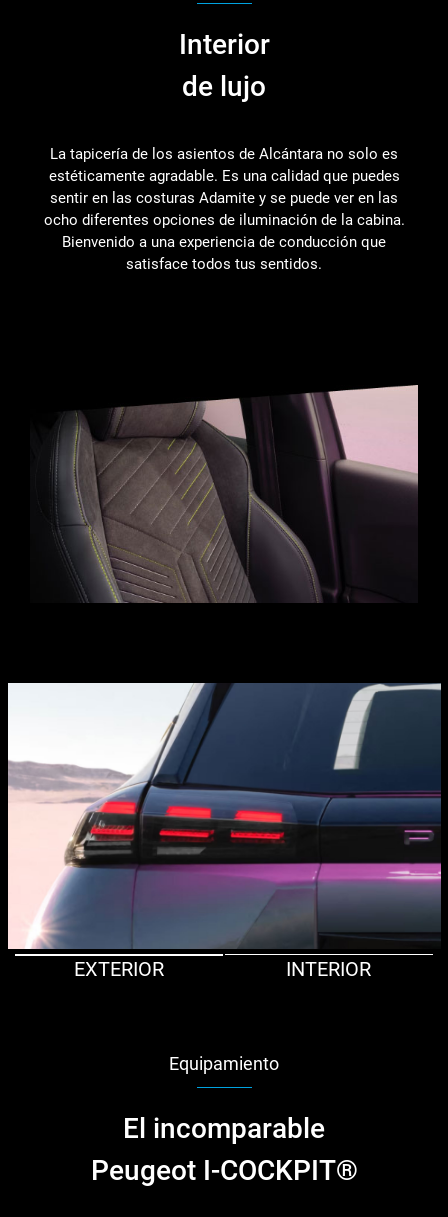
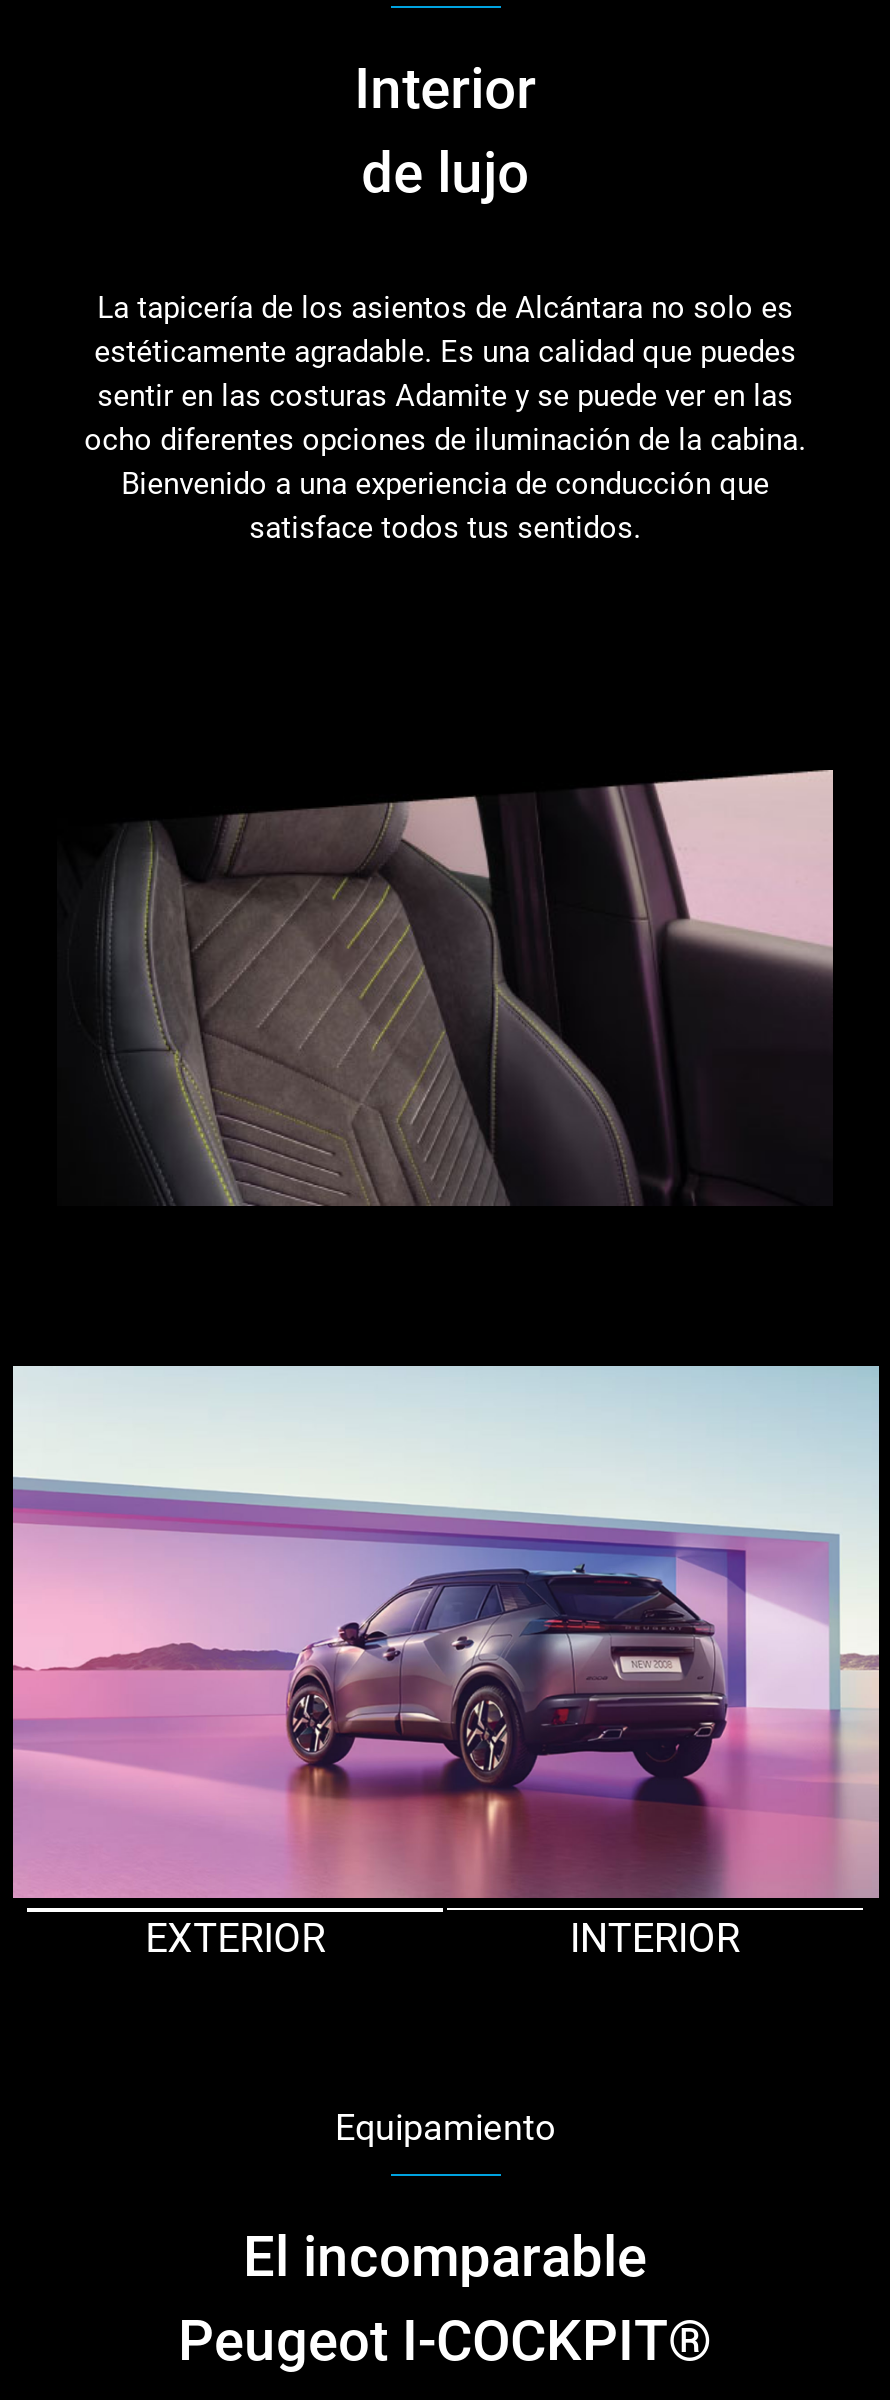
- [image]
+ [image]
